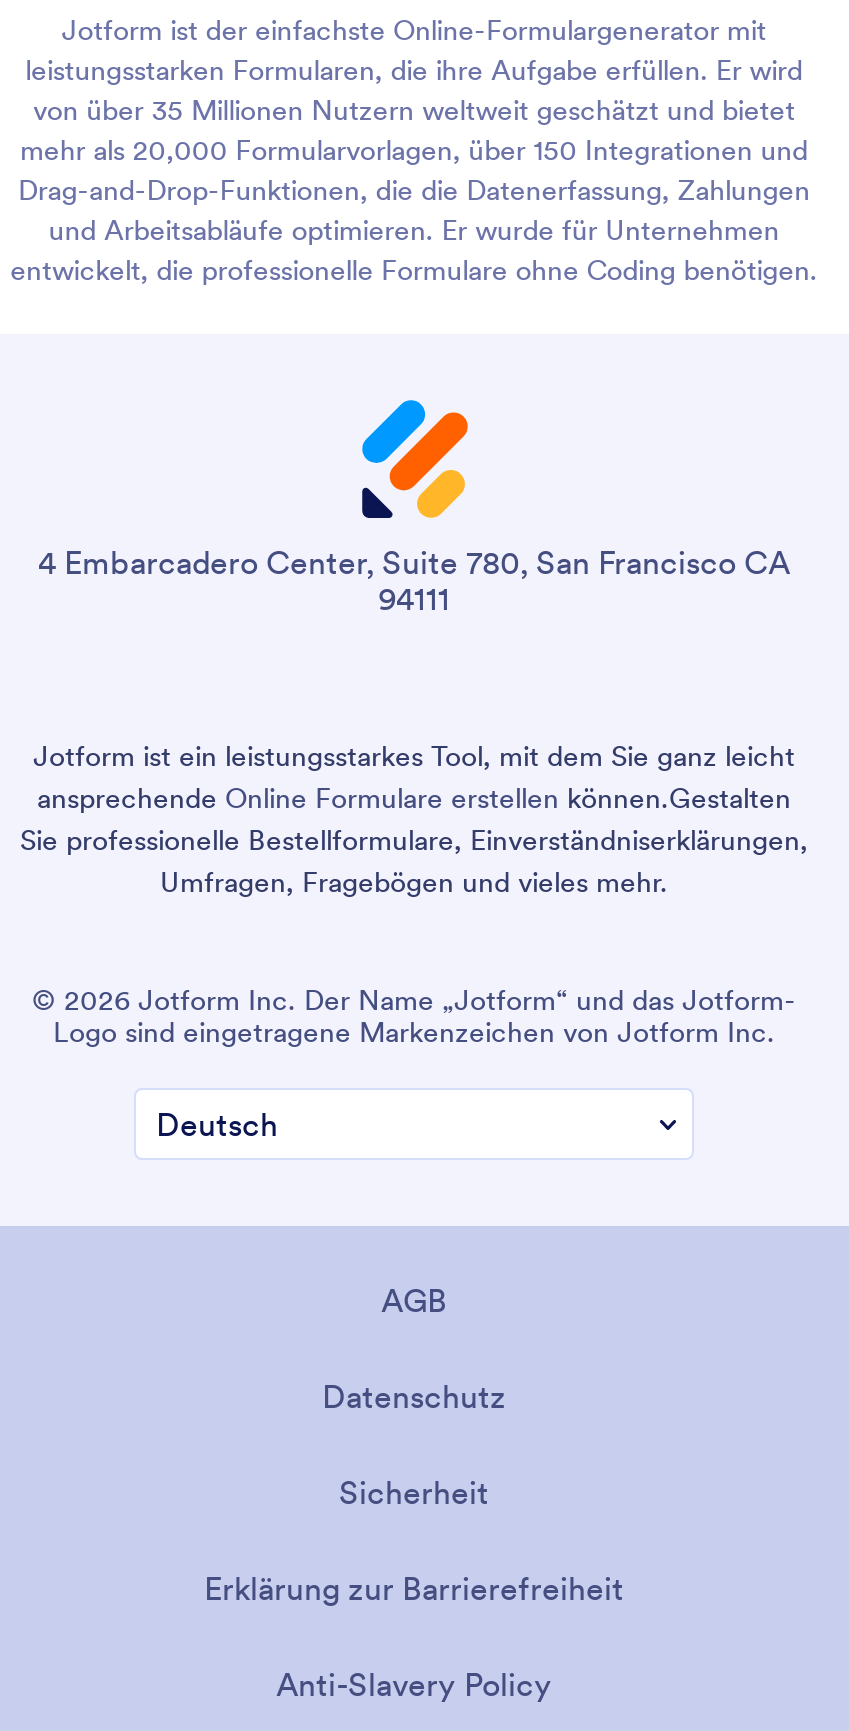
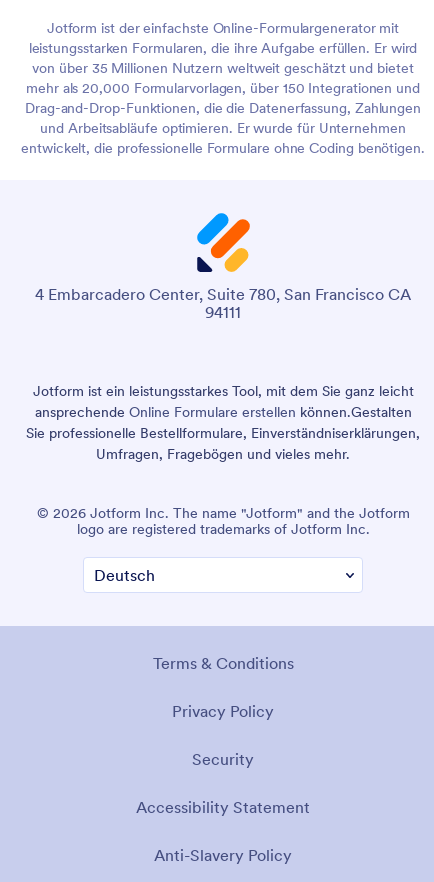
- © 2026 Jotform Inc. Der Name „Jotform“ und das Jotform-
- Logo sind eingetragene Markenzeichen von Jotform Inc.
+ © 2026 Jotform Inc. The name "Jotform" and the Jotform
+ logo are registered trademarks of Jotform Inc.

- AGB
+ Terms & Conditions

- Datenschutz
+ Privacy Policy

- Sicherheit
+ Security

- Erklärung zur Barrierefreiheit
+ Accessibility Statement
